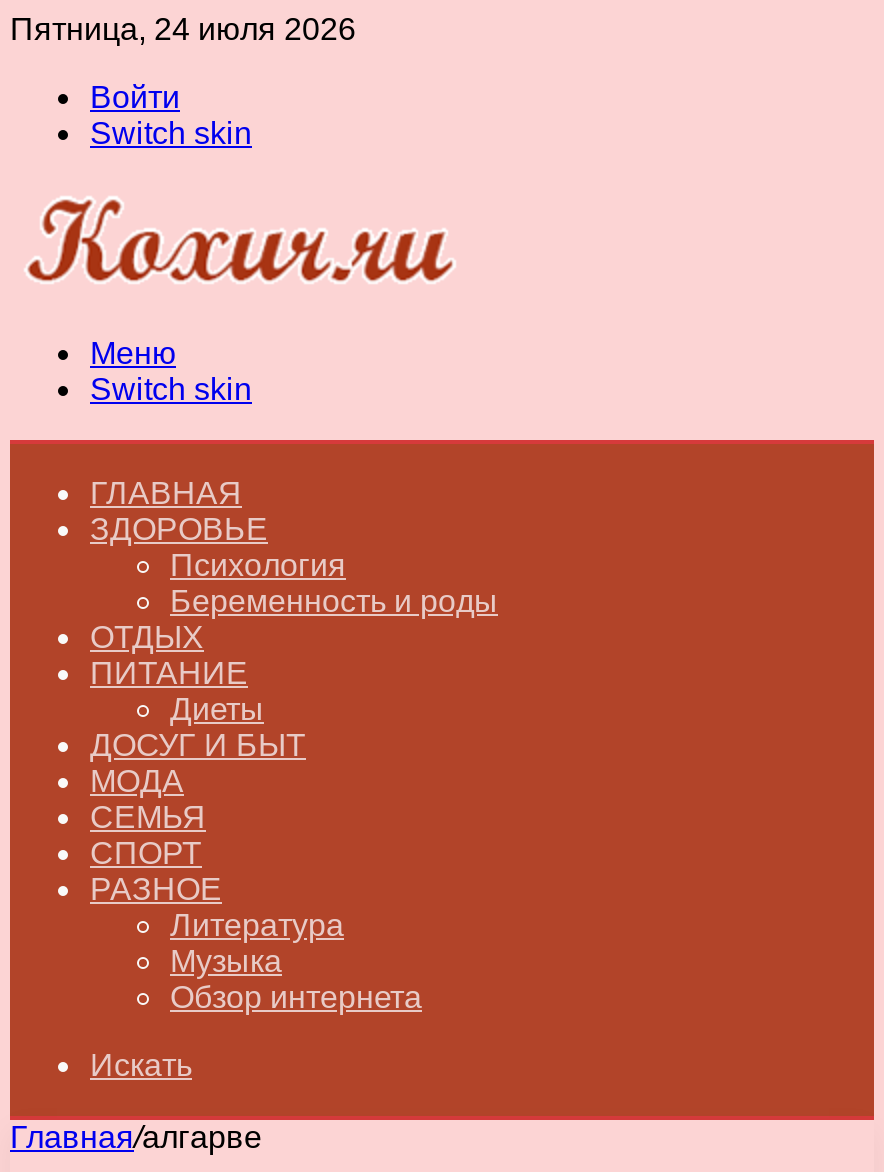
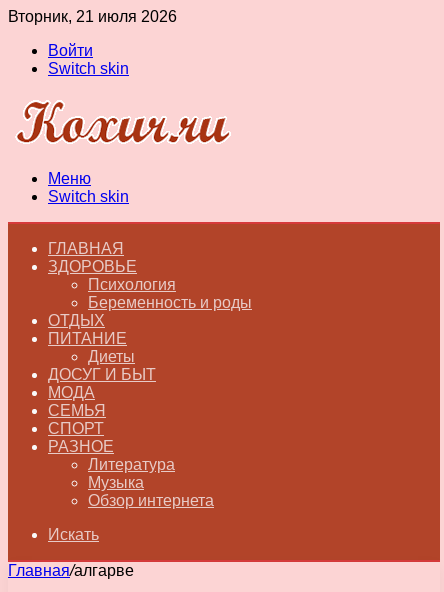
- Пятница, 24 июля 2026
+ Вторник, 21 июля 2026
